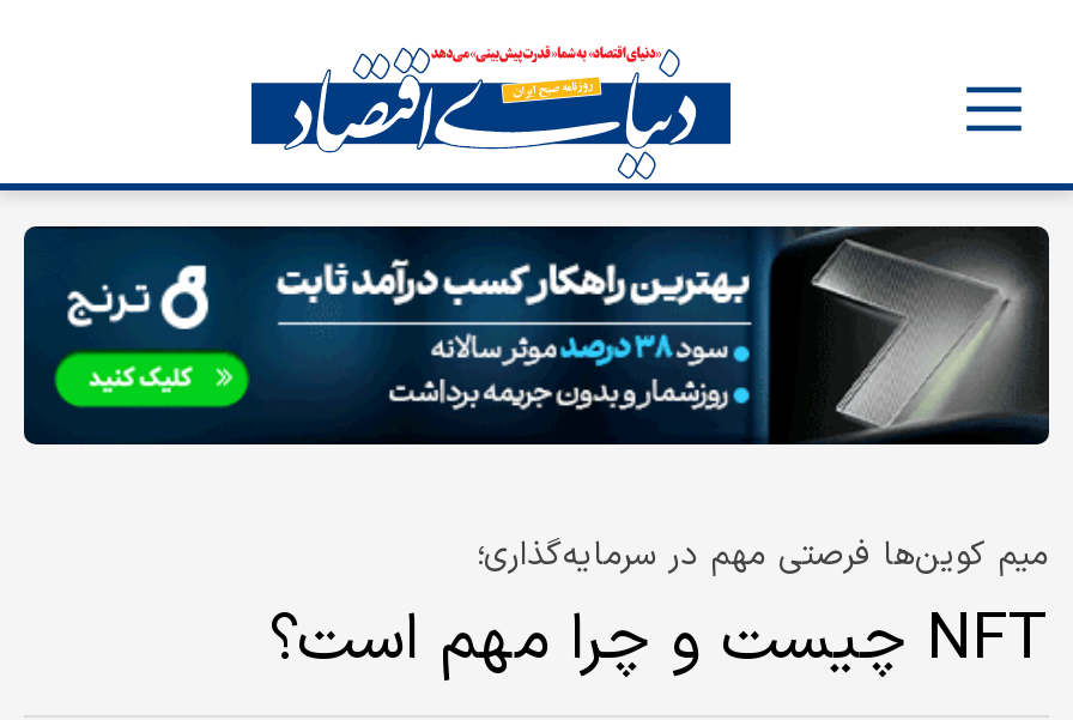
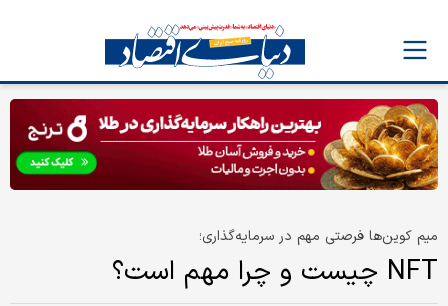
- [image]
+ [image]
